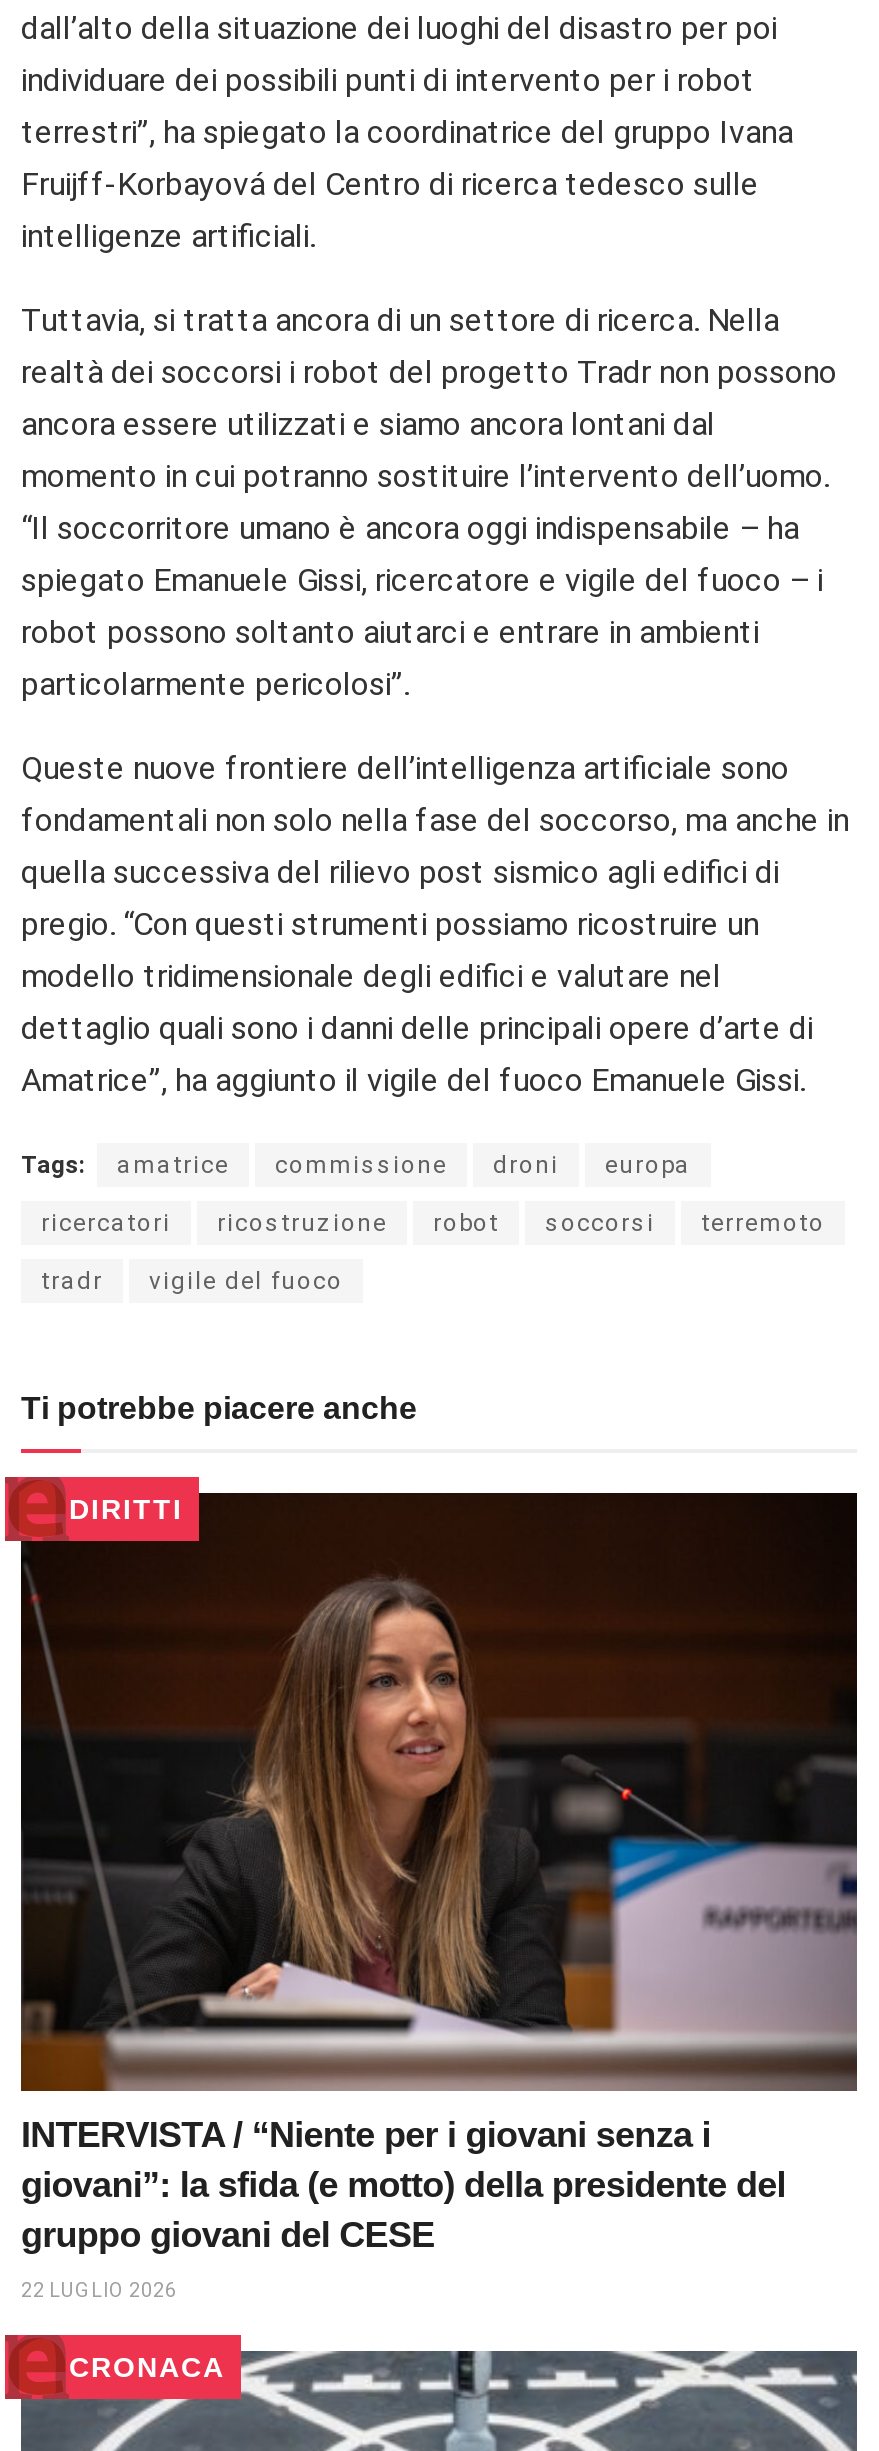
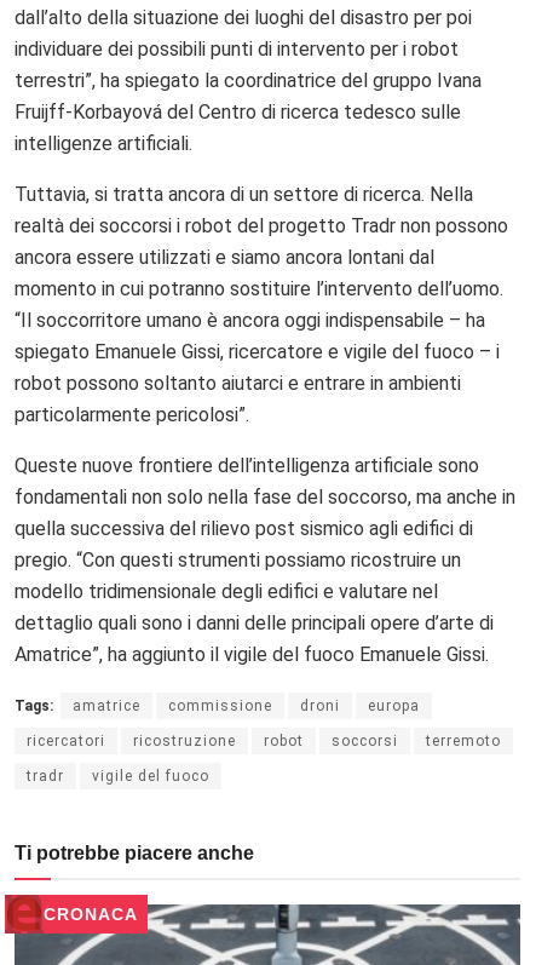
- [image]
- DIRITTI

- INTERVISTA / “Niente per i giovani senza i
- giovani”: la sfida (e motto) della presidente del
- gruppo giovani del CESE
- 22 LUGLIO 2026
